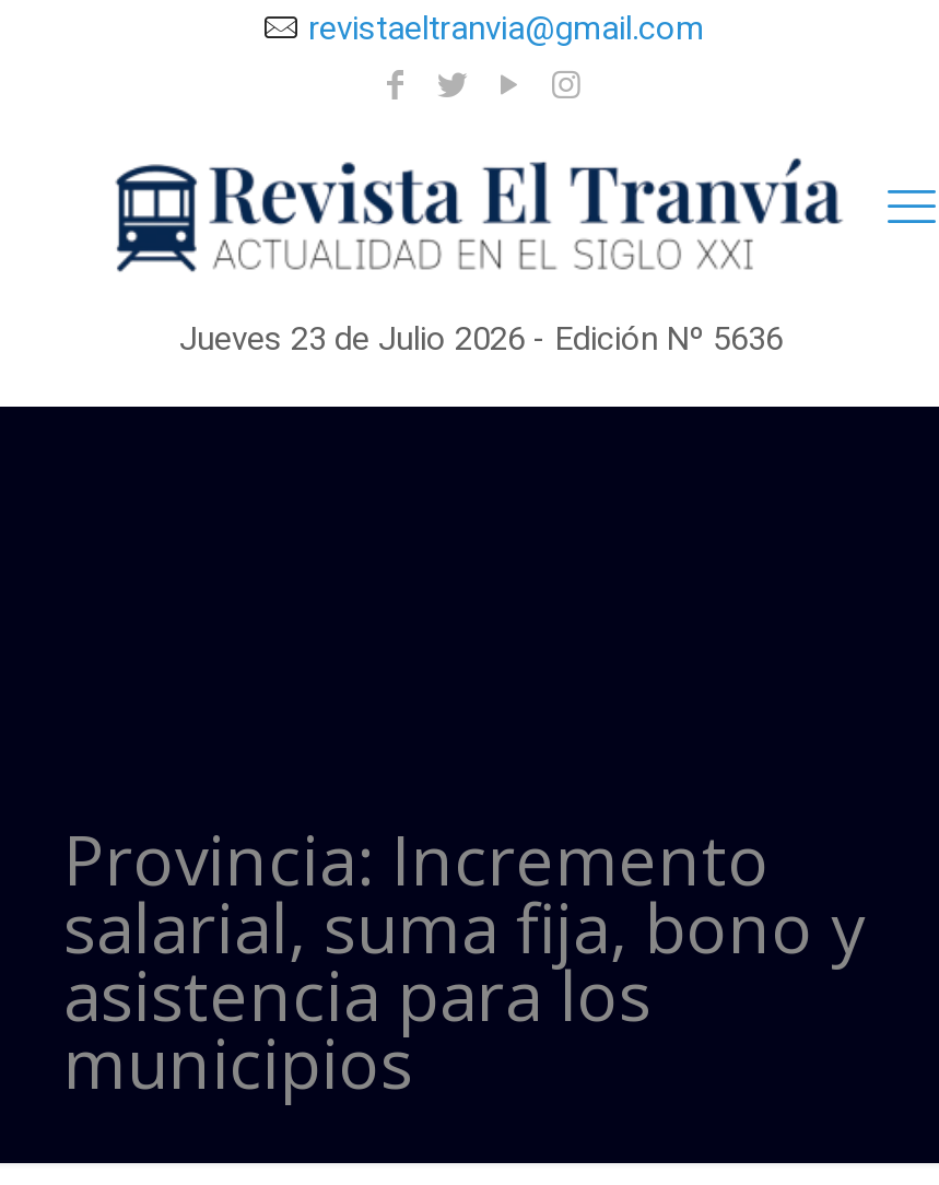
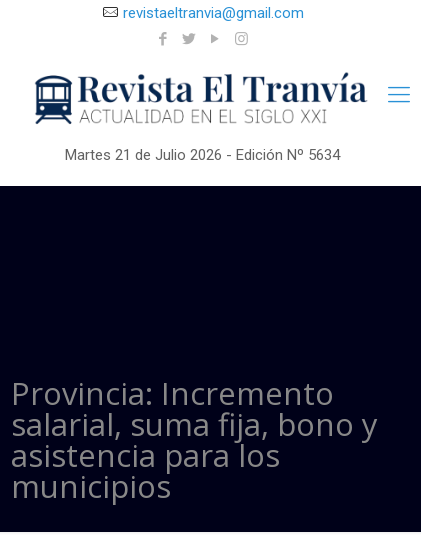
- Jueves 23 de Julio 2026 - Edición Nº 5636
+ Martes 21 de Julio 2026 - Edición Nº 5634
